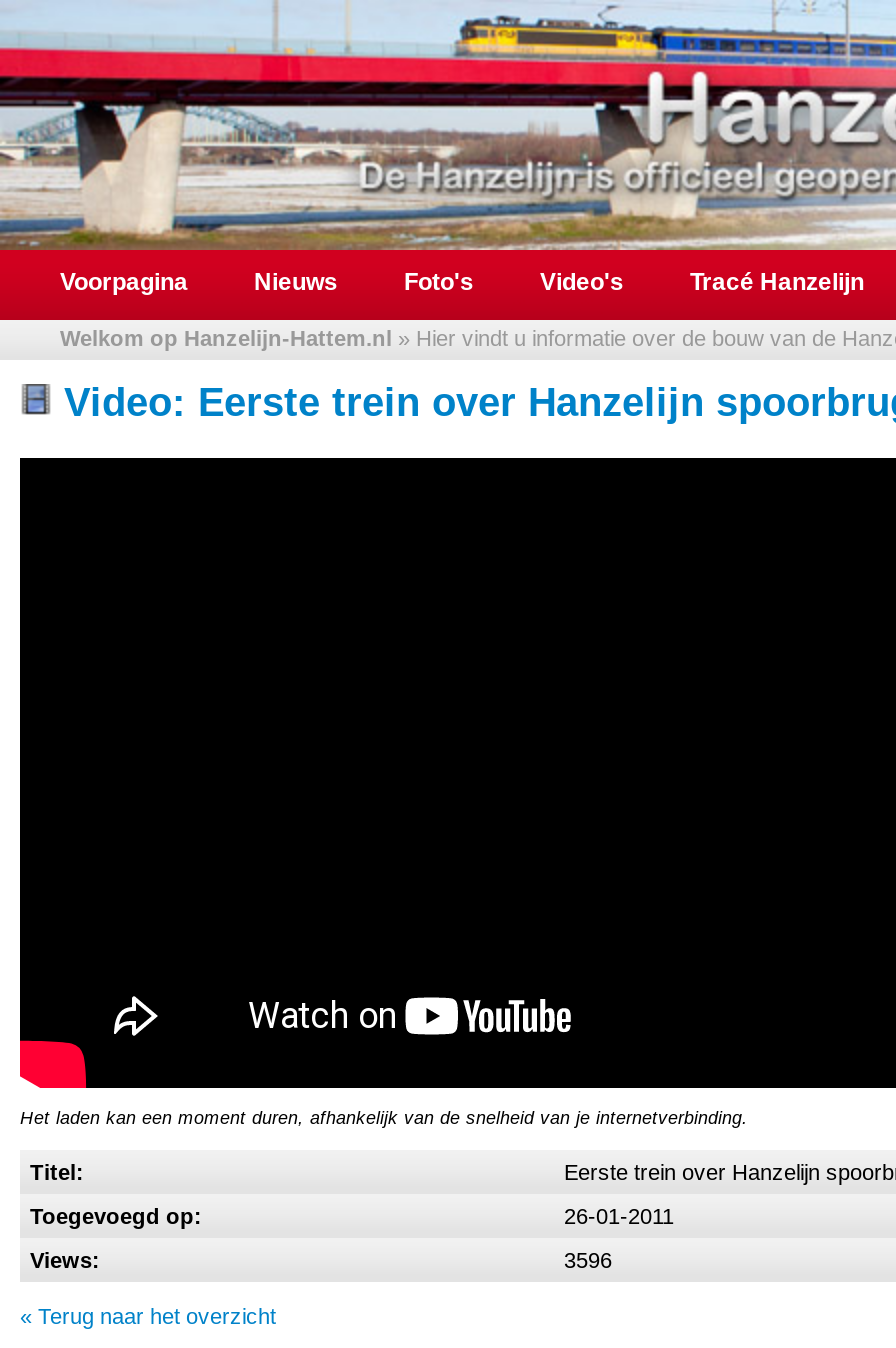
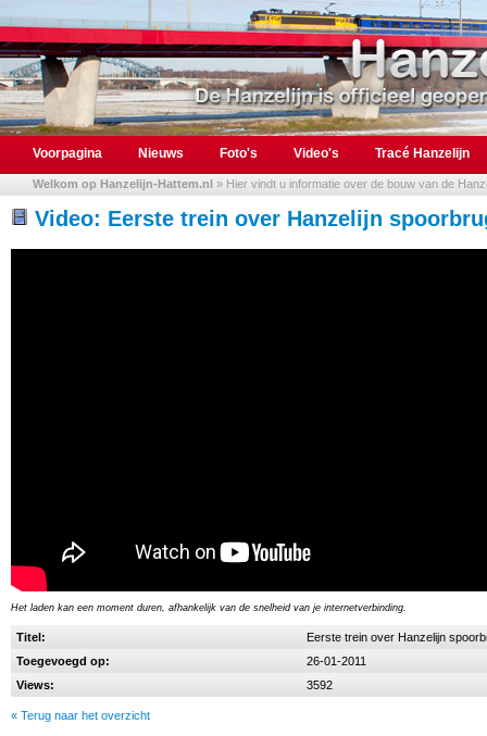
- 3596
+ 3592
